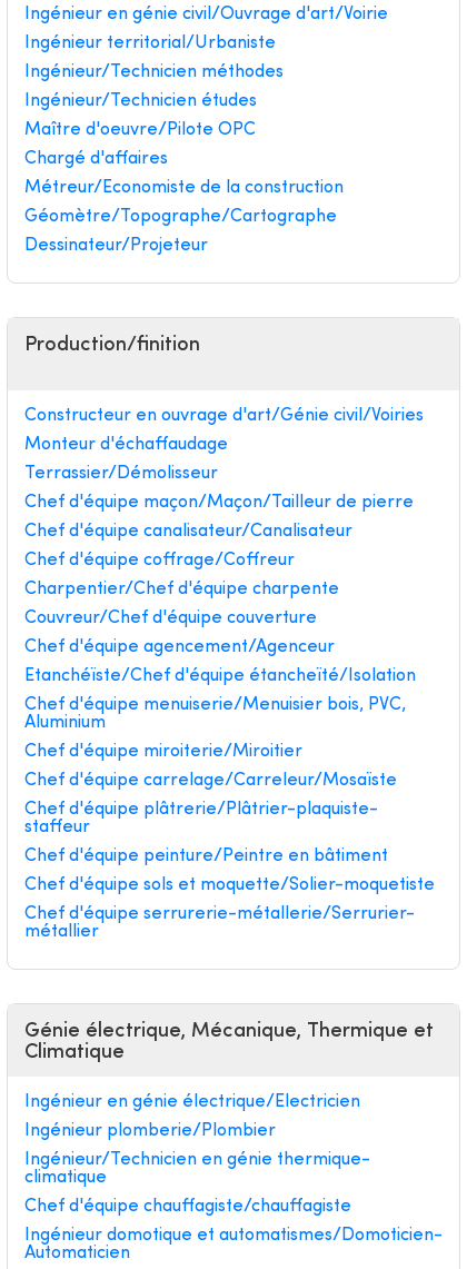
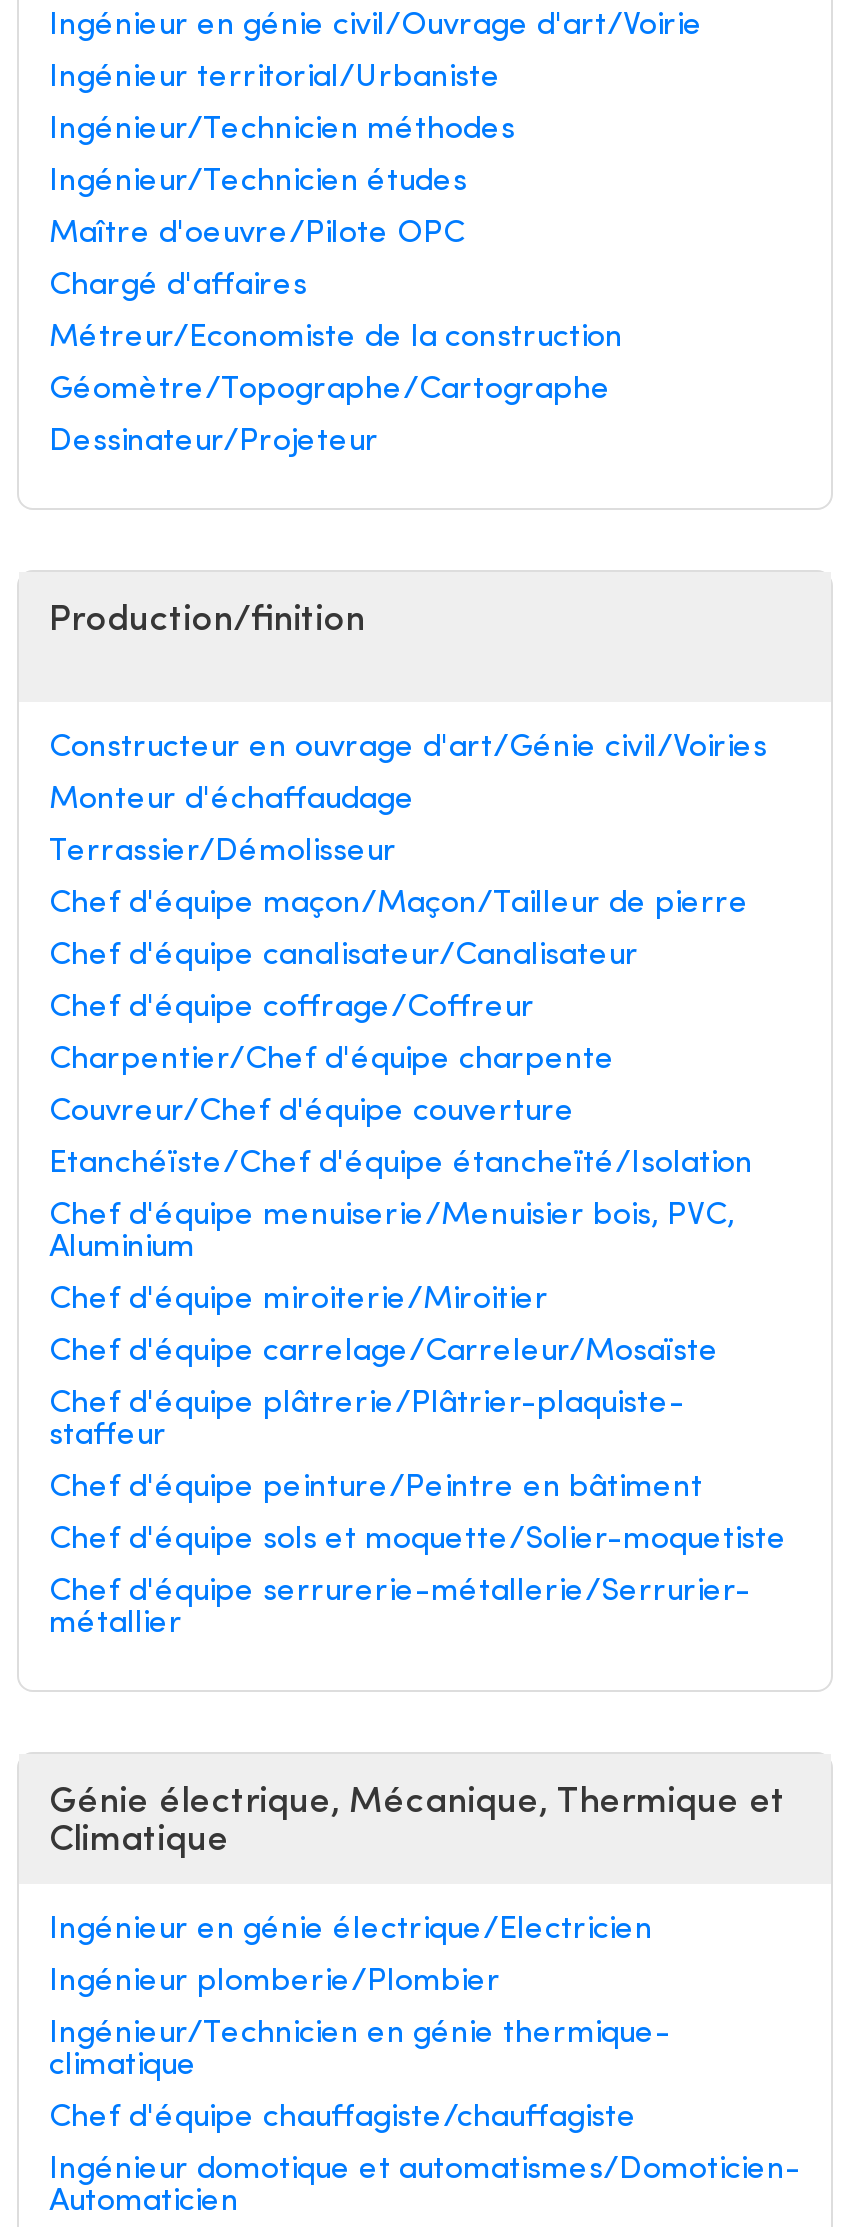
- Chef d'équipe agencement/Agenceur
